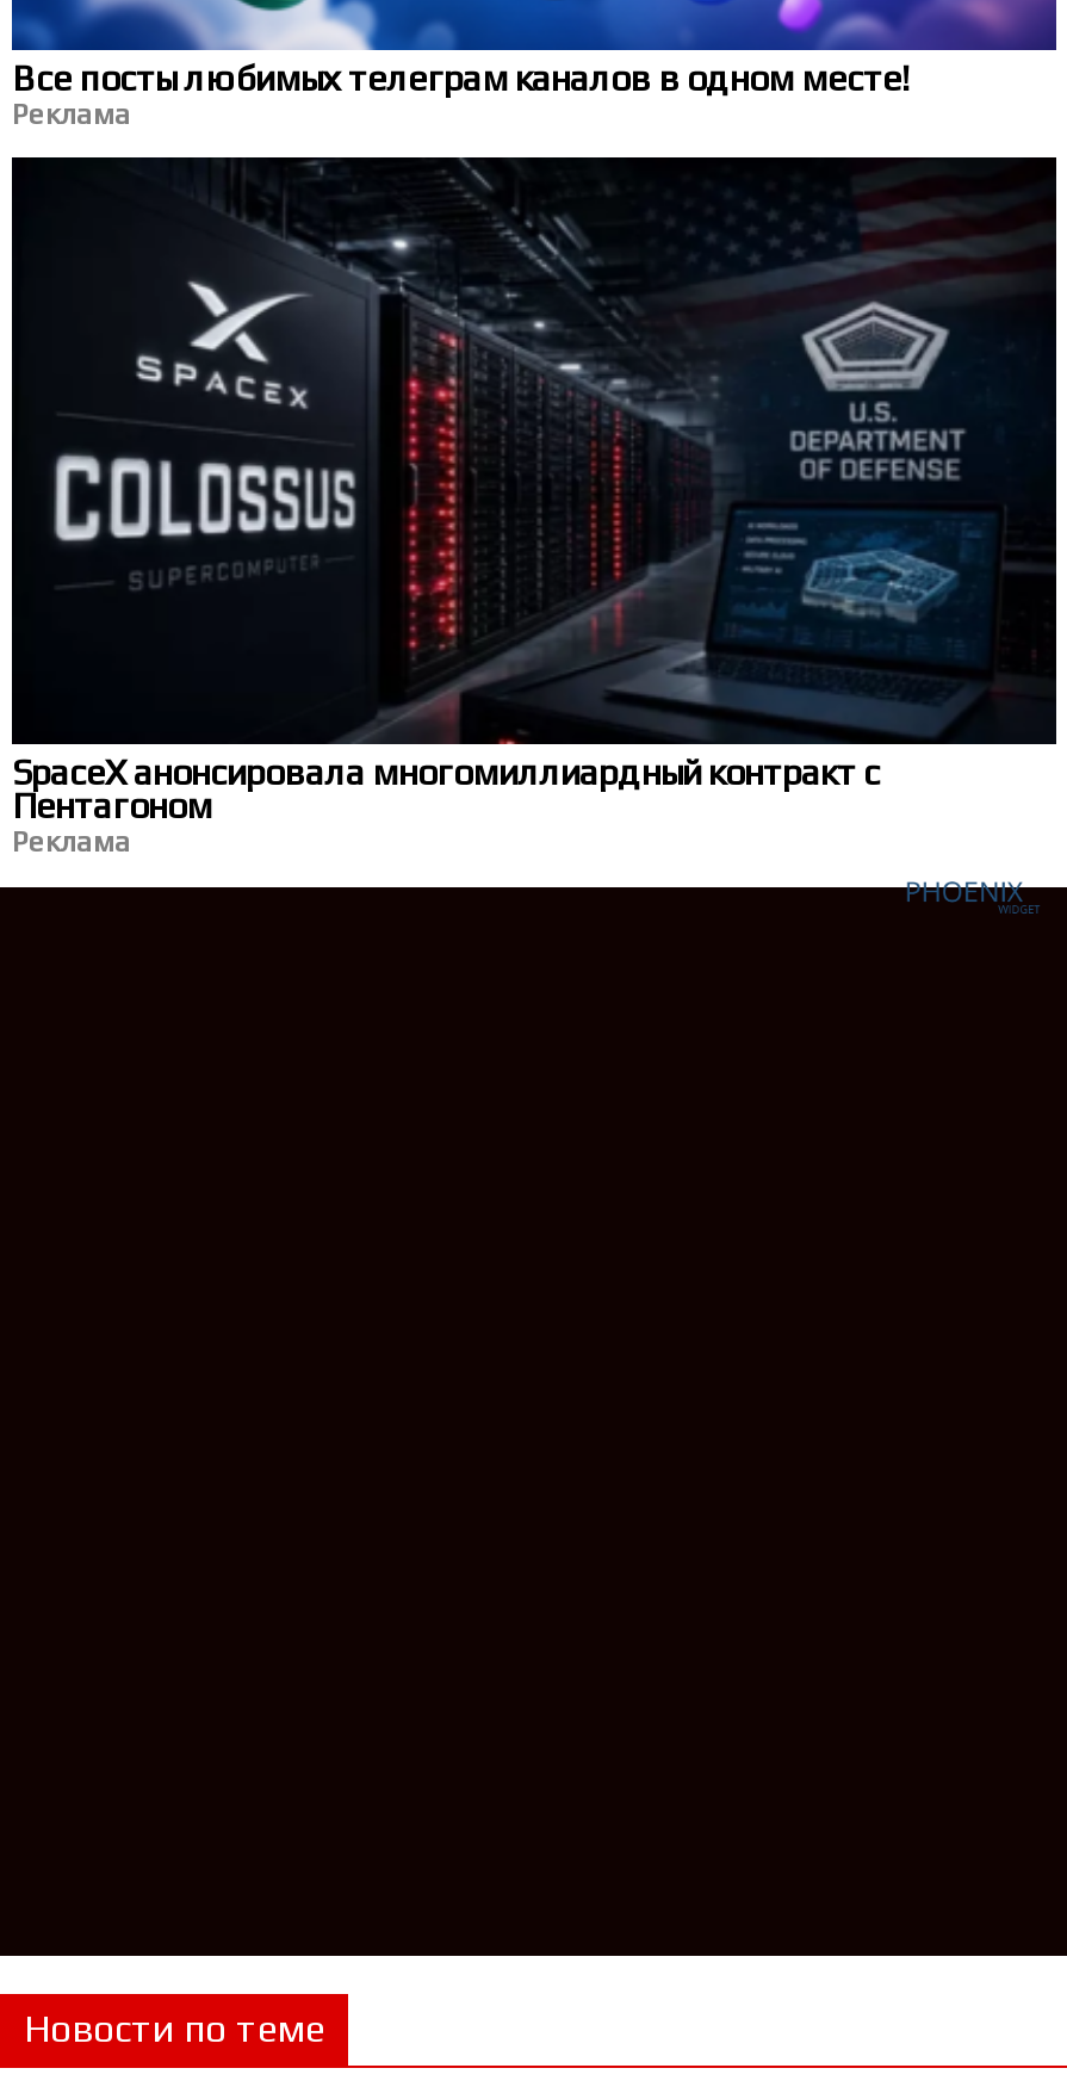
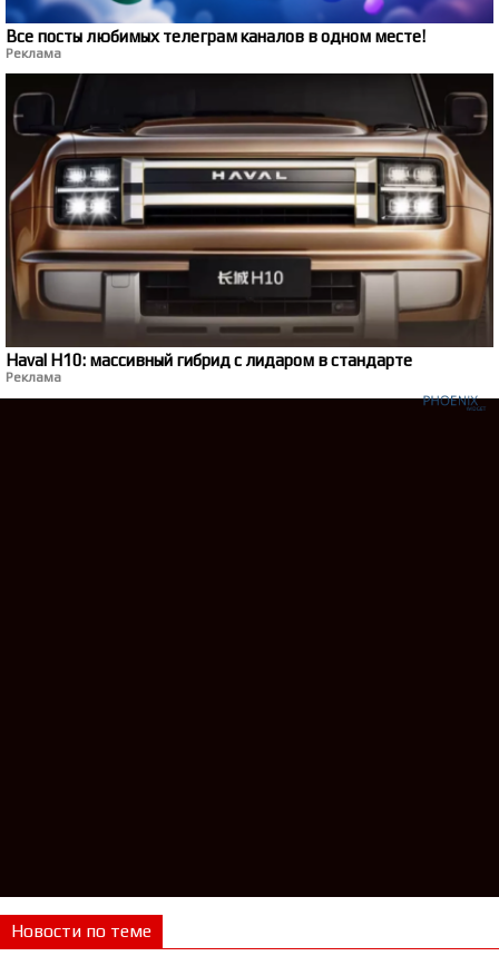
- [image]
- SpaceX анонсировала многомиллиардный контракт с
- Пентагоном
+ [image]
+ Haval H10: массивный гибрид с лидаром в стандарте
